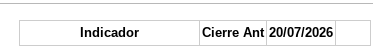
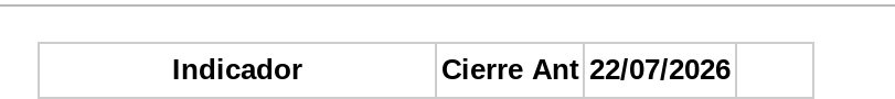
- Cierre Ant 20/07/2026
+ Cierre Ant 22/07/2026
